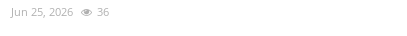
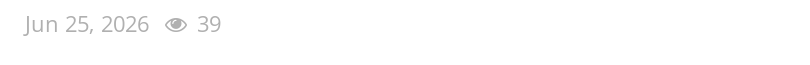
- Jun 25, 2026 36
+ Jun 25, 2026 39
